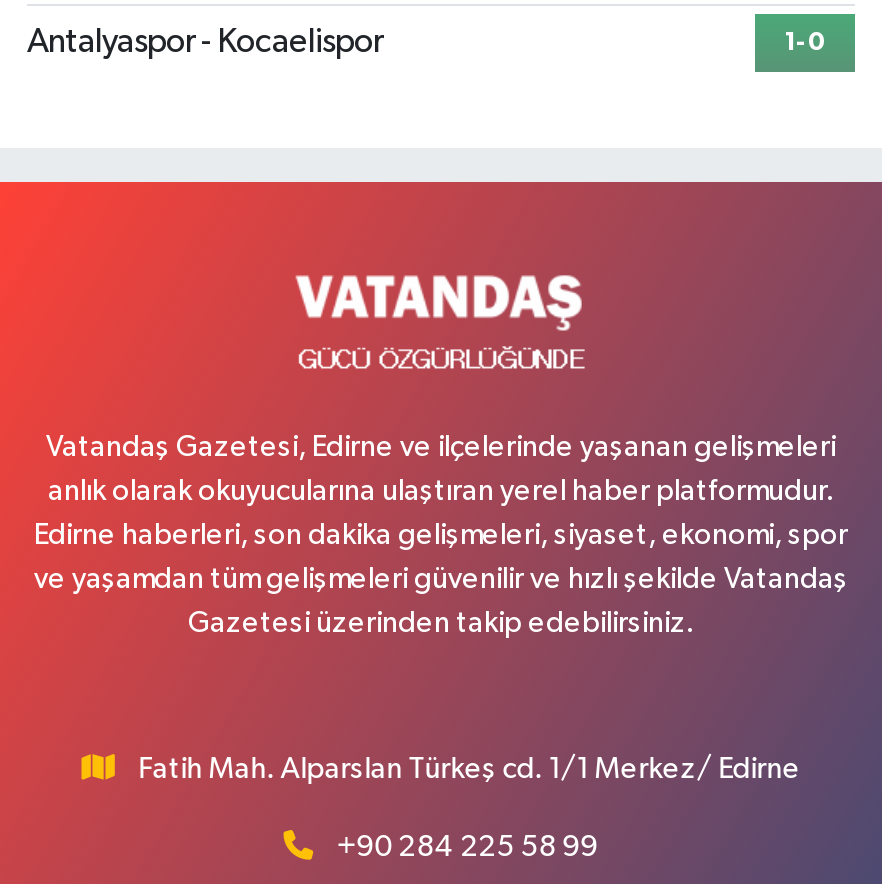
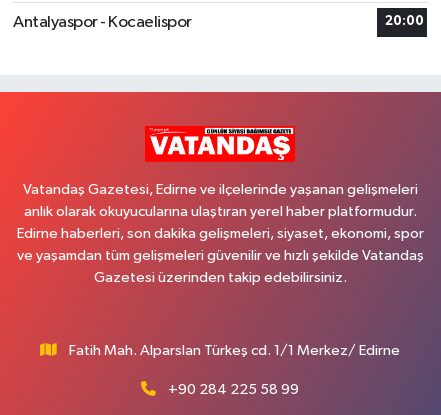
- 1-0
+ 20:00

- [image]
+ [image]
